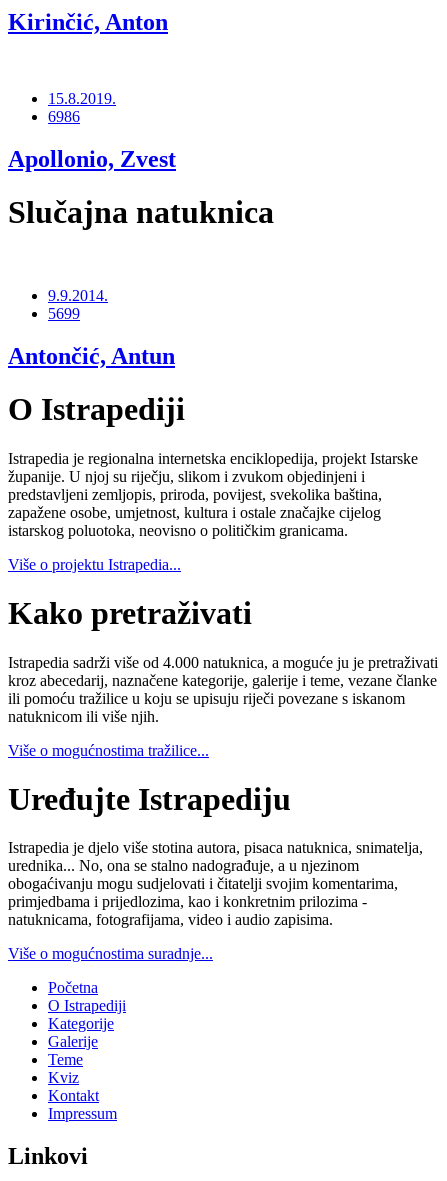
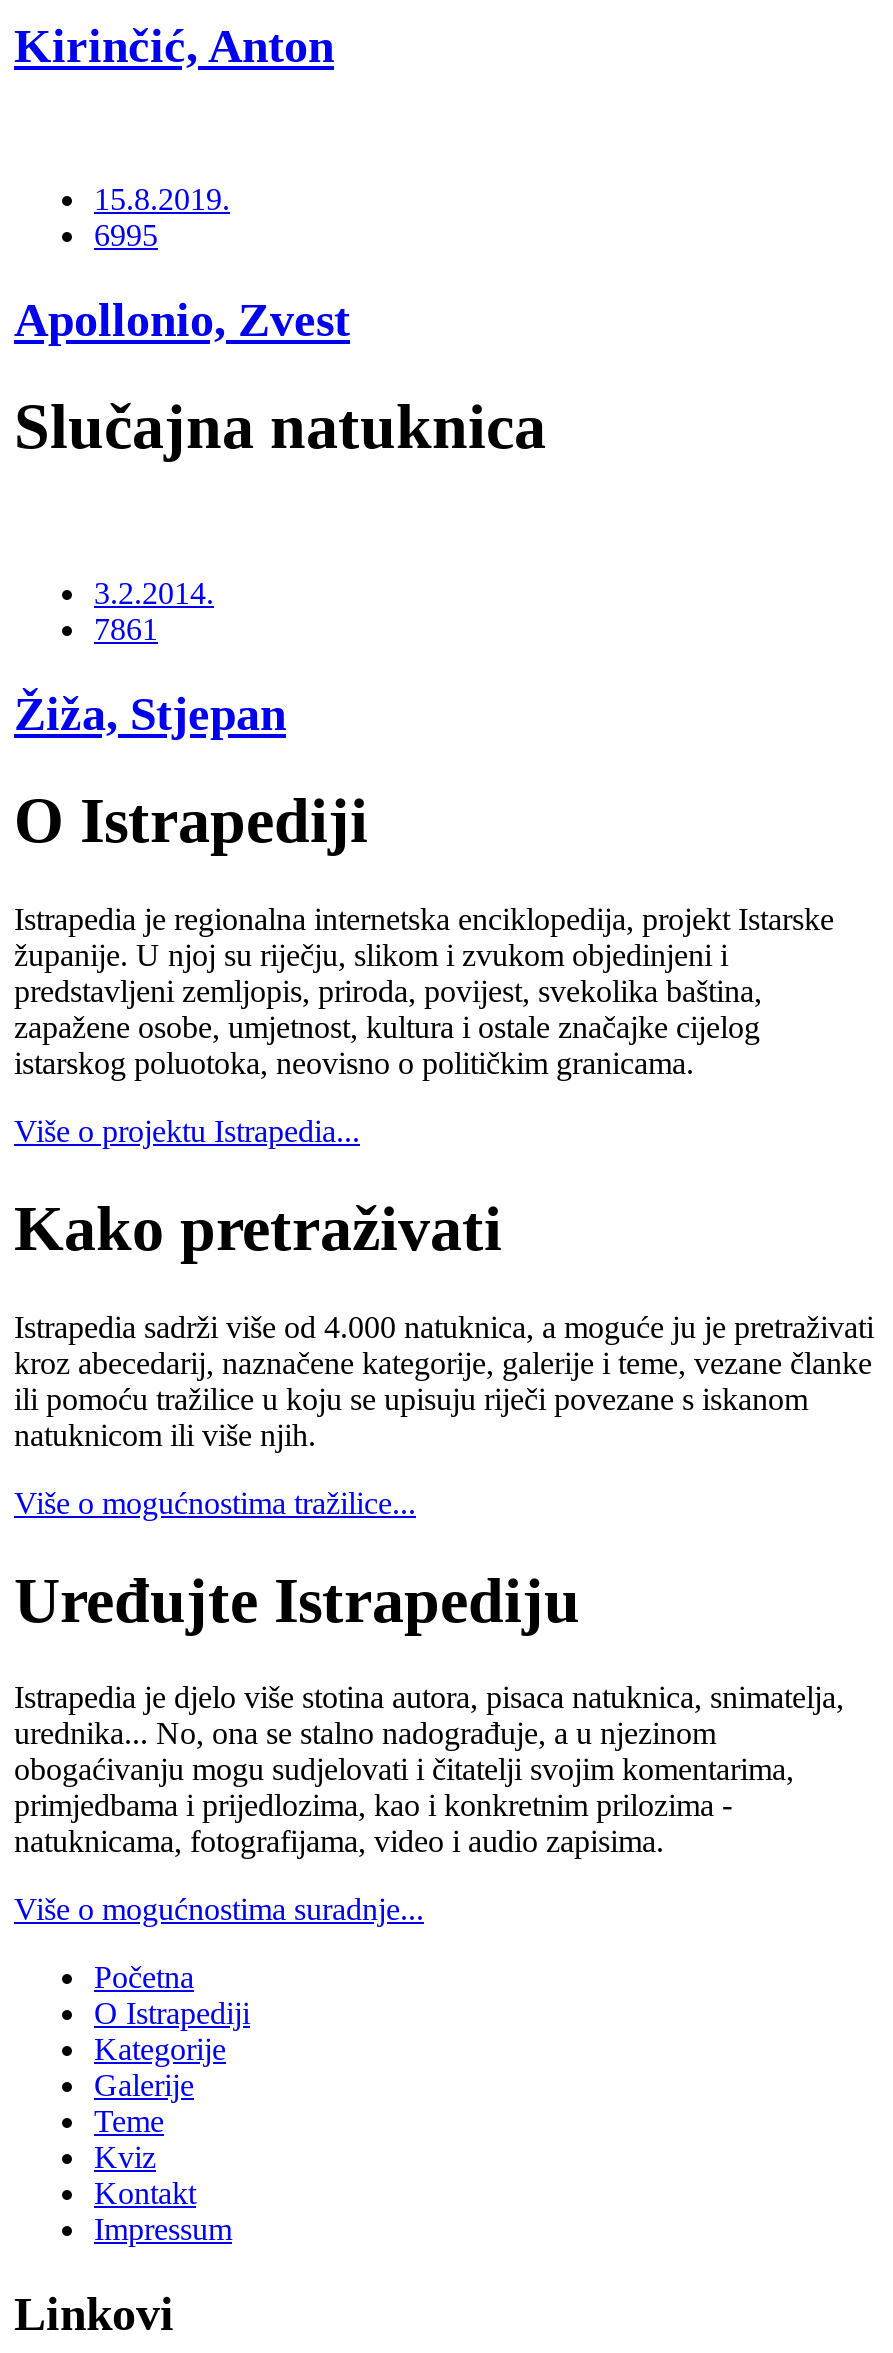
- 6986
+ 6995

- 9.9.2014.
- 5699
+ 3.2.2014.
+ 7861

- Antončić, Antun
+ Žiža, Stjepan
